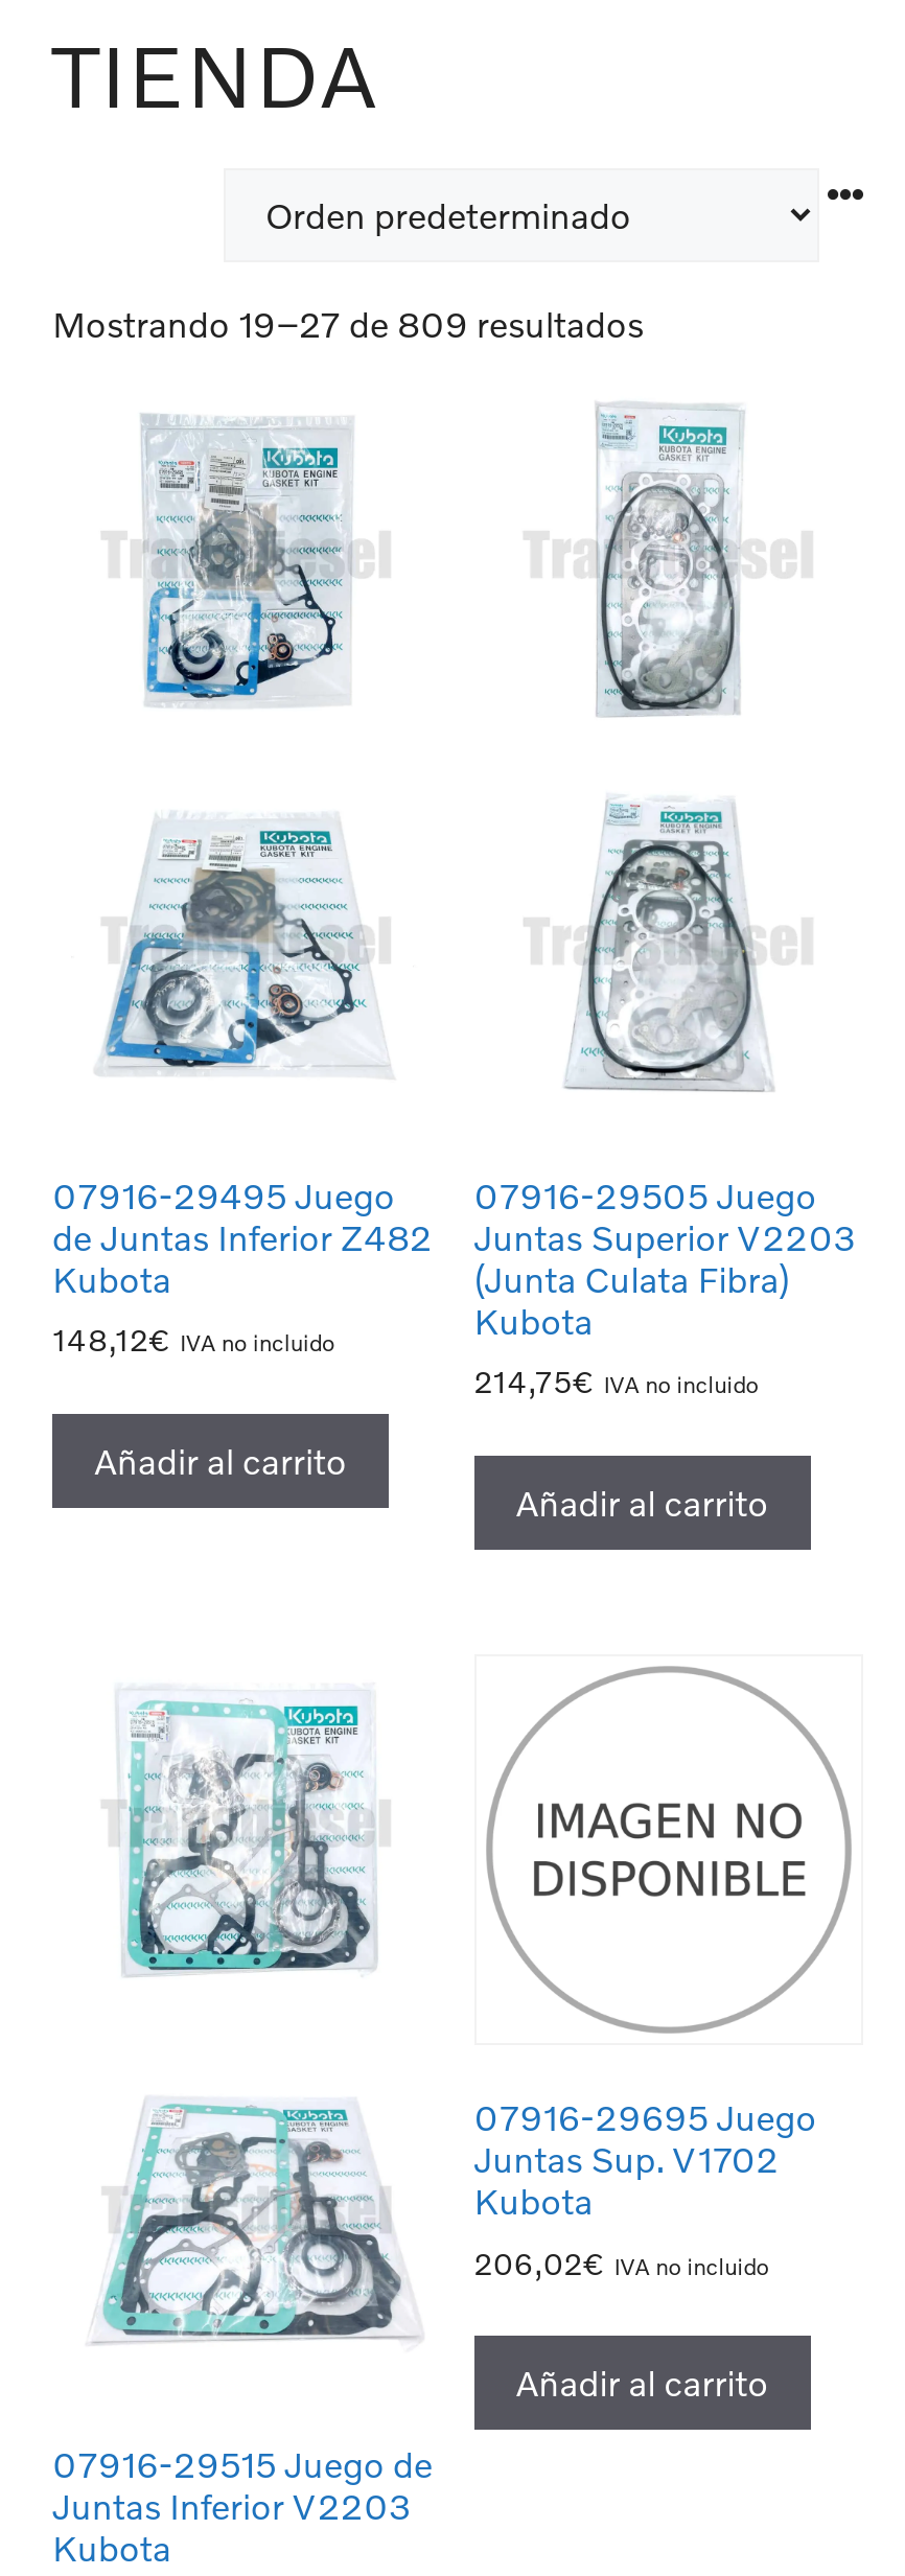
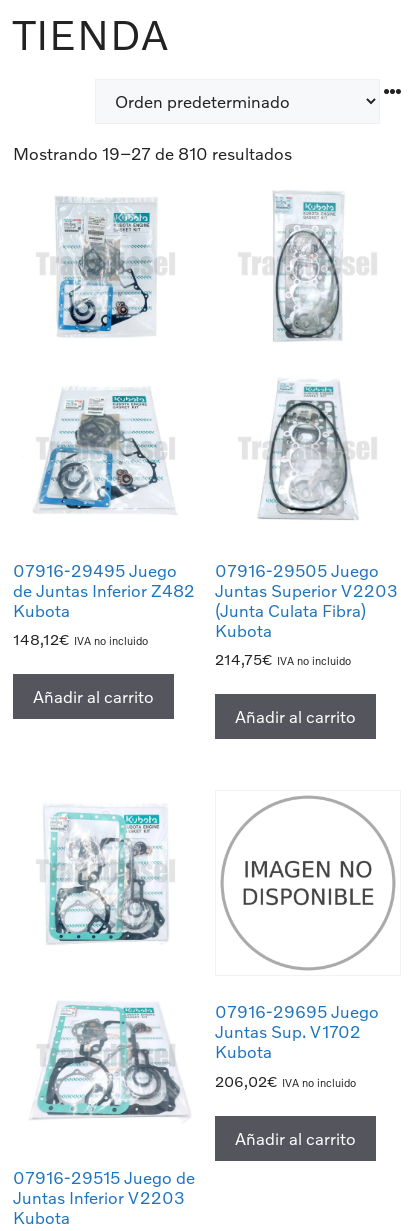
- Mostrando 19–27 de 809 resultados
+ Mostrando 19–27 de 810 resultados
